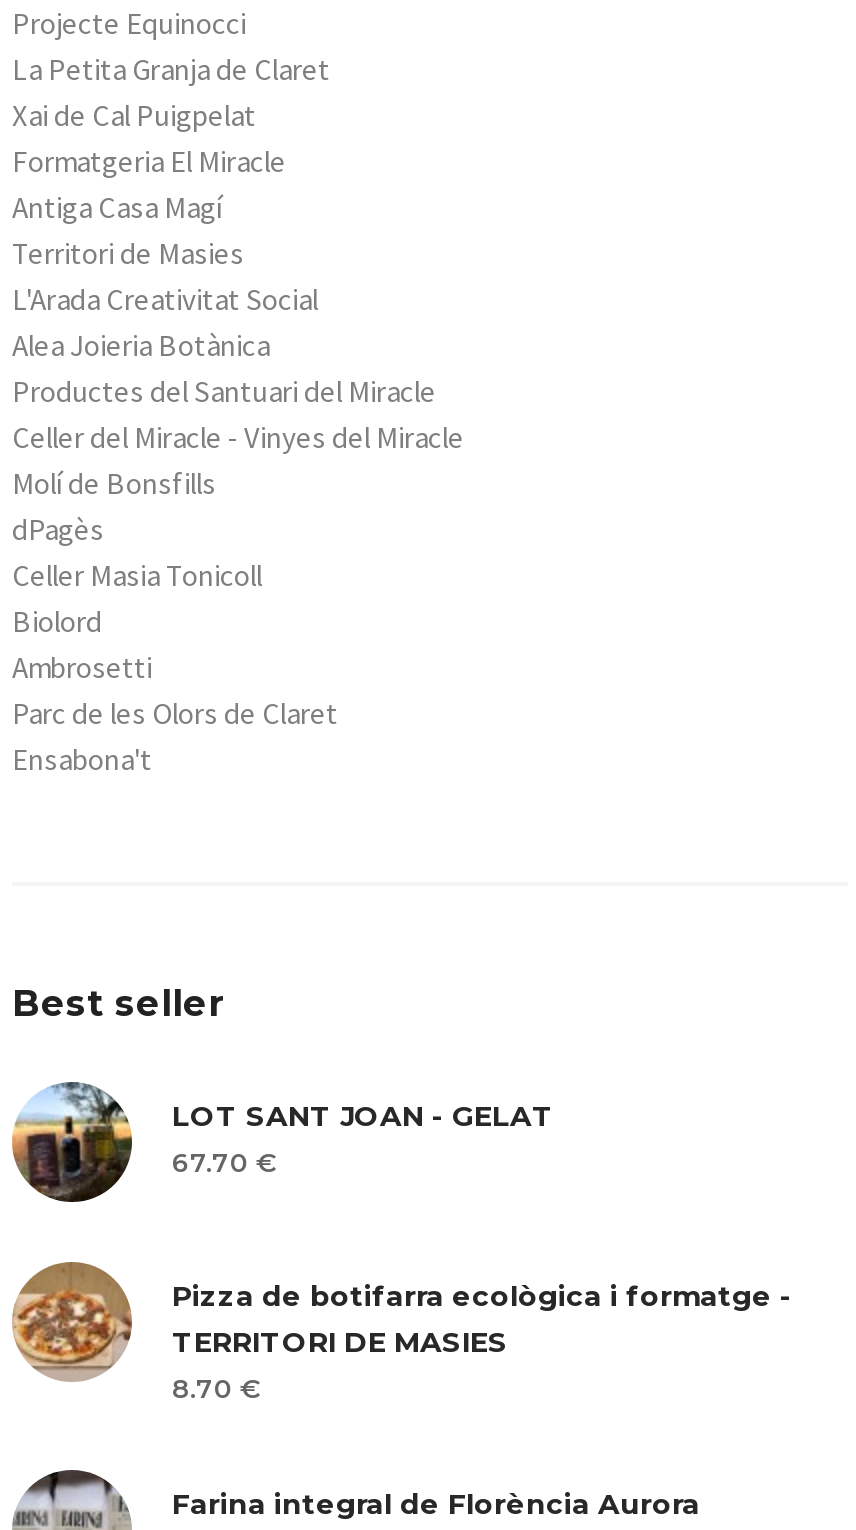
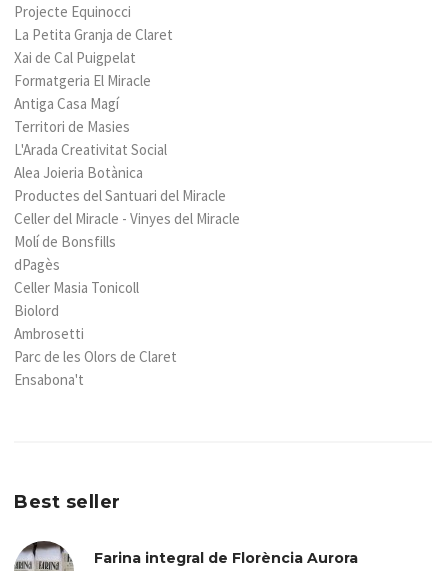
- [image]
- LOT SANT JOAN - GELAT
- 67.70 €

- [image]
- Pizza de botifarra ecològica i formatge -
- TERRITORI DE MASIES
- 8.70 €
